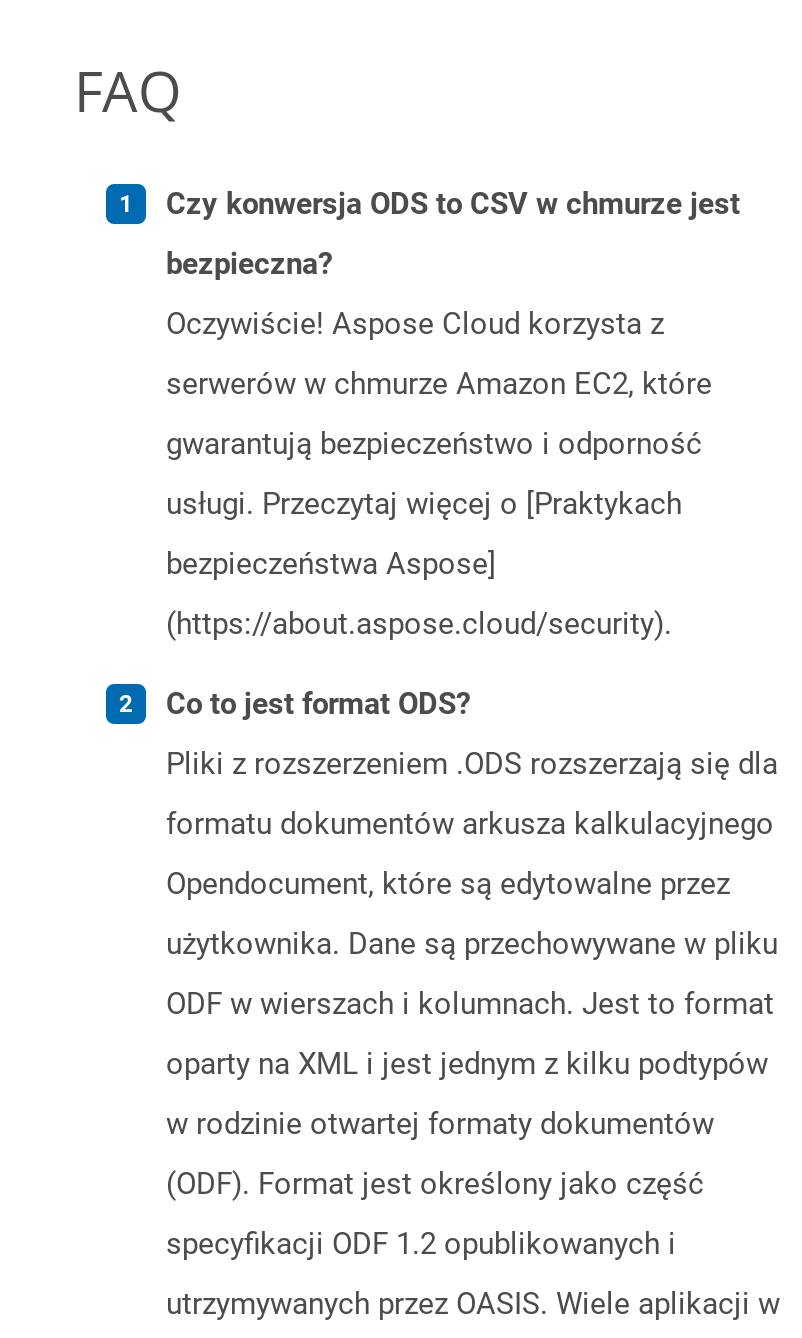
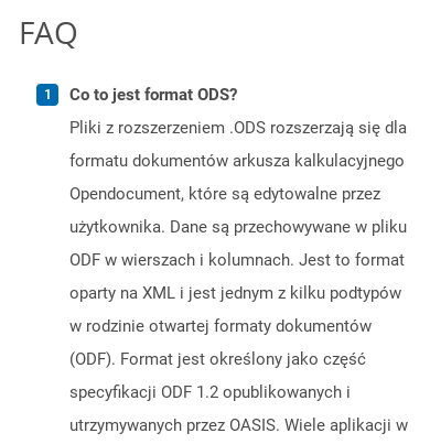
- Czy konwersja ODS to CSV w chmurze jest
- bezpieczna?
- Oczywiście! Aspose Cloud korzysta z
- serwerów w chmurze Amazon EC2, które
- gwarantują bezpieczeństwo i odporność
- usługi. Przeczytaj więcej o [Praktykach
- bezpieczeństwa Aspose]
- (https://about.aspose.cloud/security).
